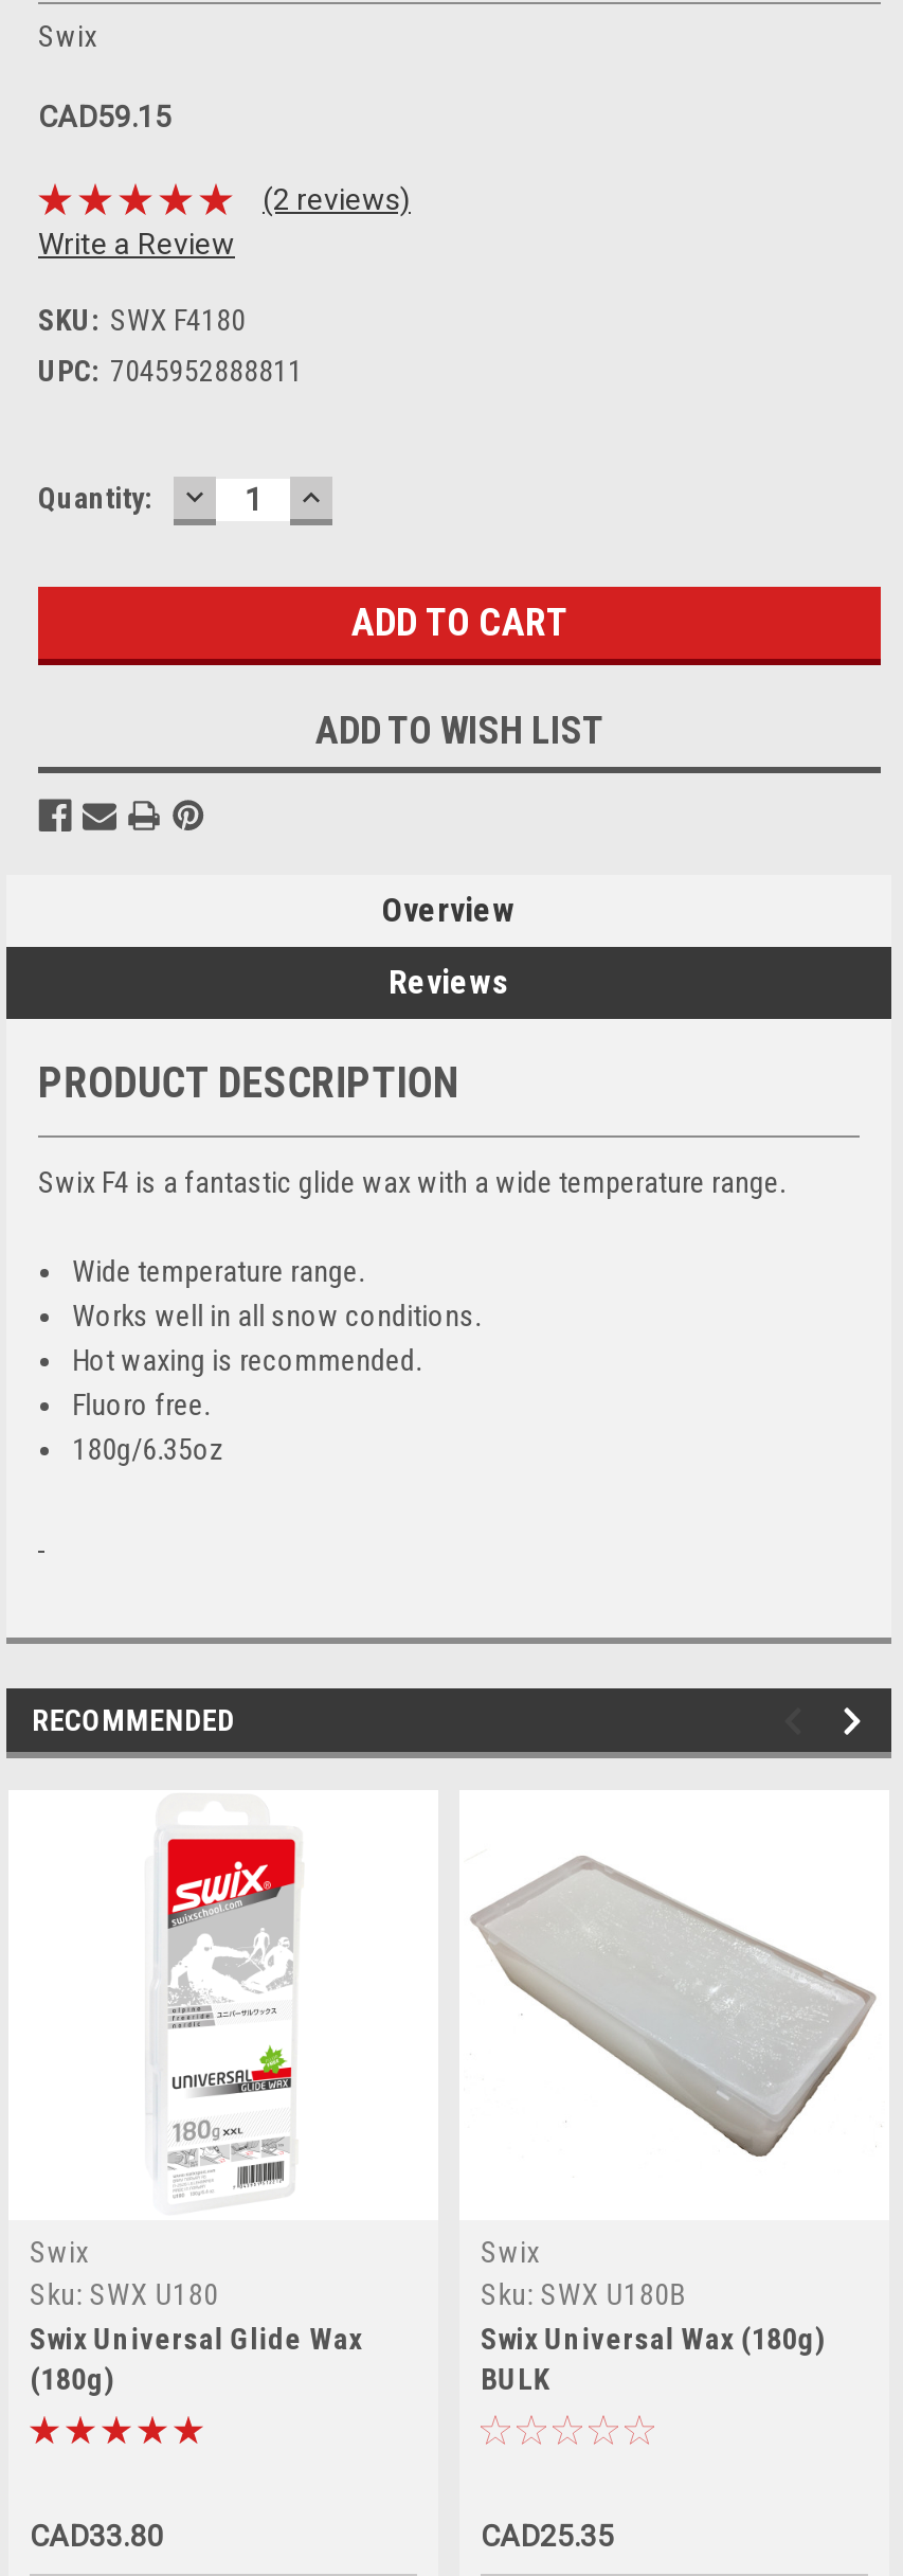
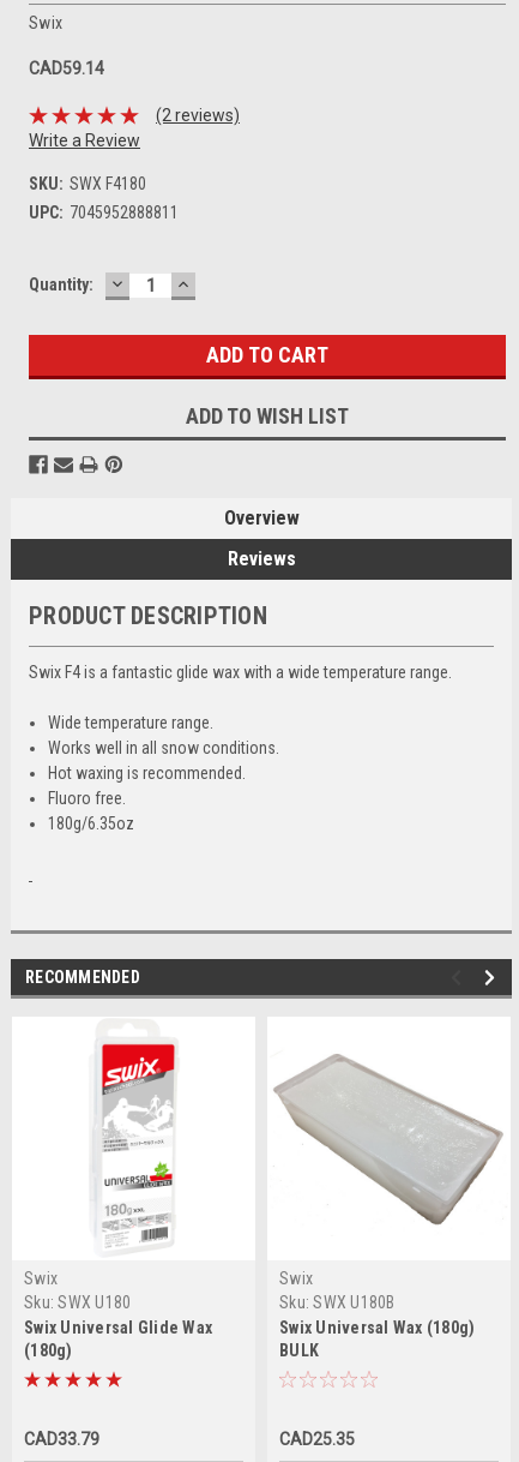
- CAD59.15
+ CAD59.14

- CAD33.80
+ CAD33.79
